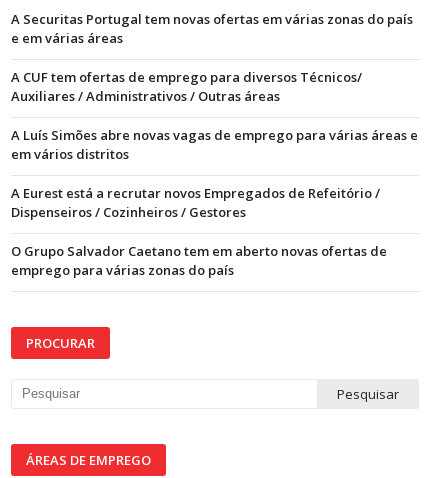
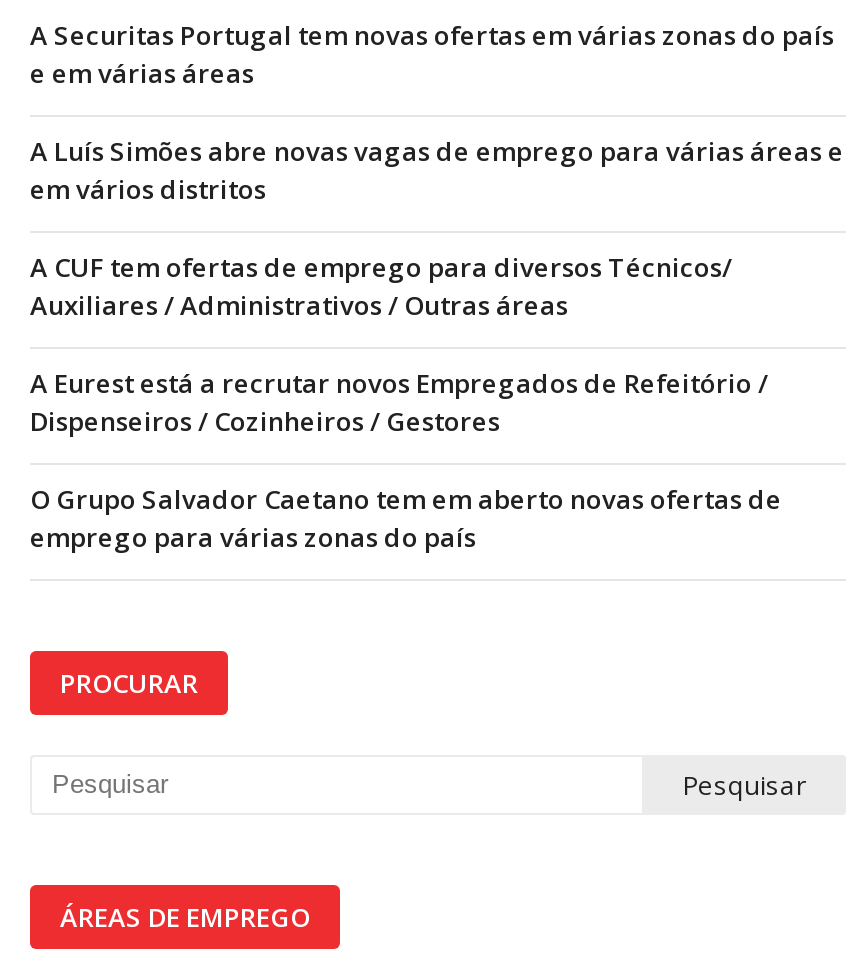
moved down: A CUF tem ofertas de emprego para diversos Técnicos/ | Auxiliares / Administrativos / Outras áreas

moved up: A Luís Simões abre novas vagas de emprego para várias áreas e | em vários distritos
